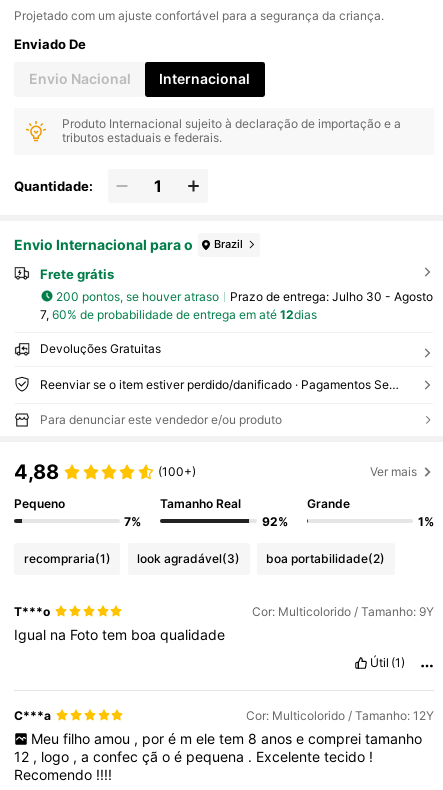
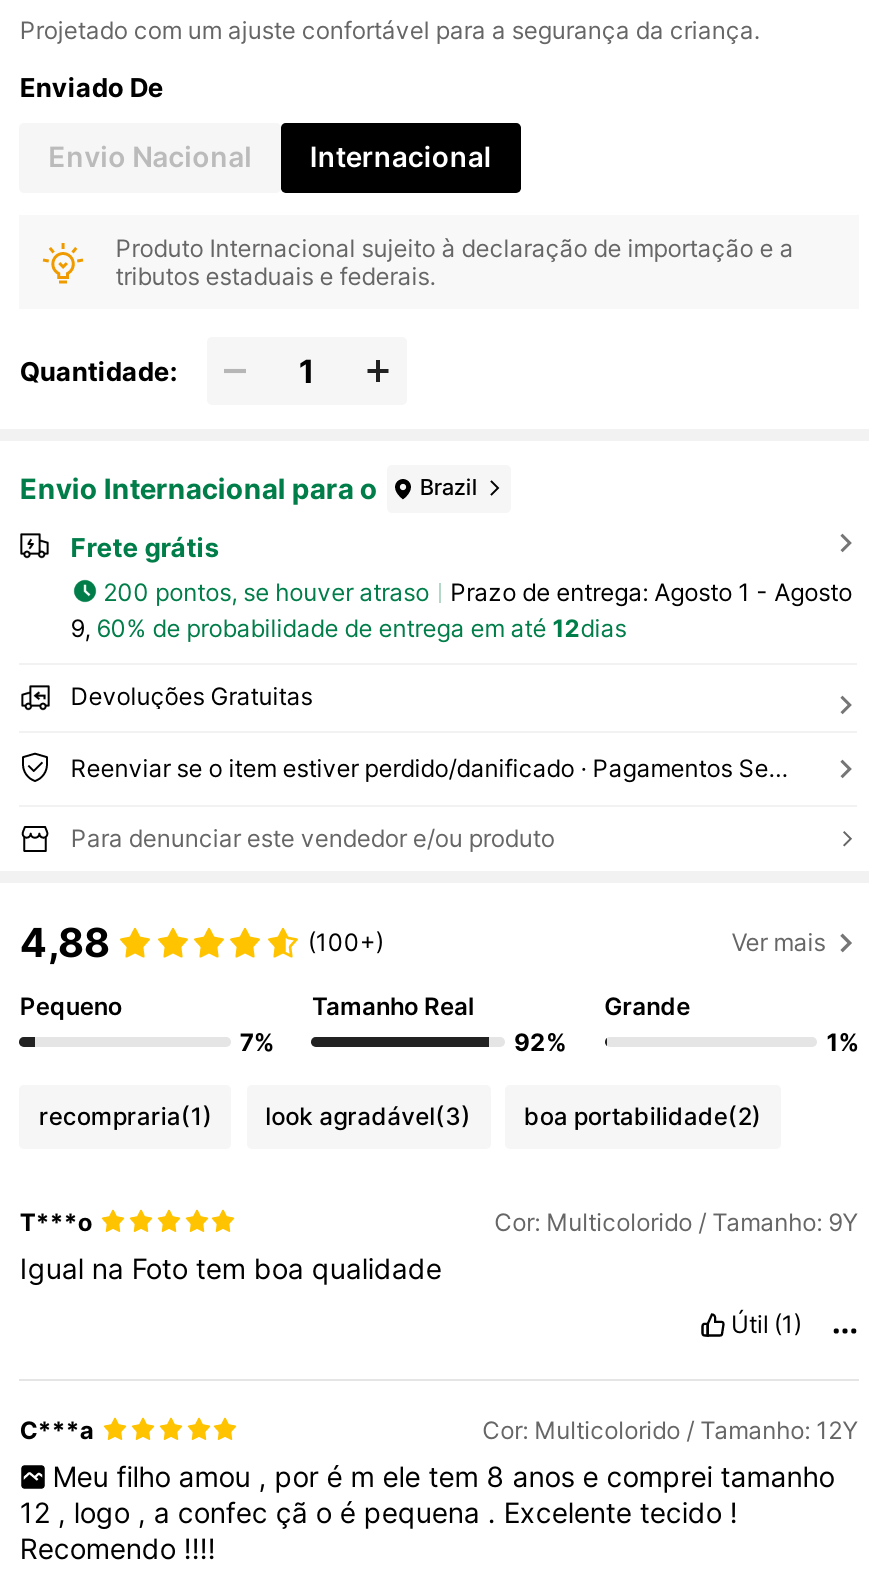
- Prazo de entrega: Julho 30 - Agosto
+ Prazo de entrega: Agosto 1 - Agosto

- 7, 60% de probabilidade de entrega em até 12dias
+ 9, 60% de probabilidade de entrega em até 12dias
